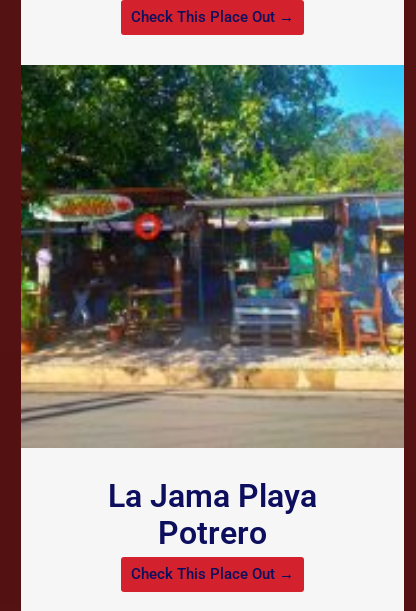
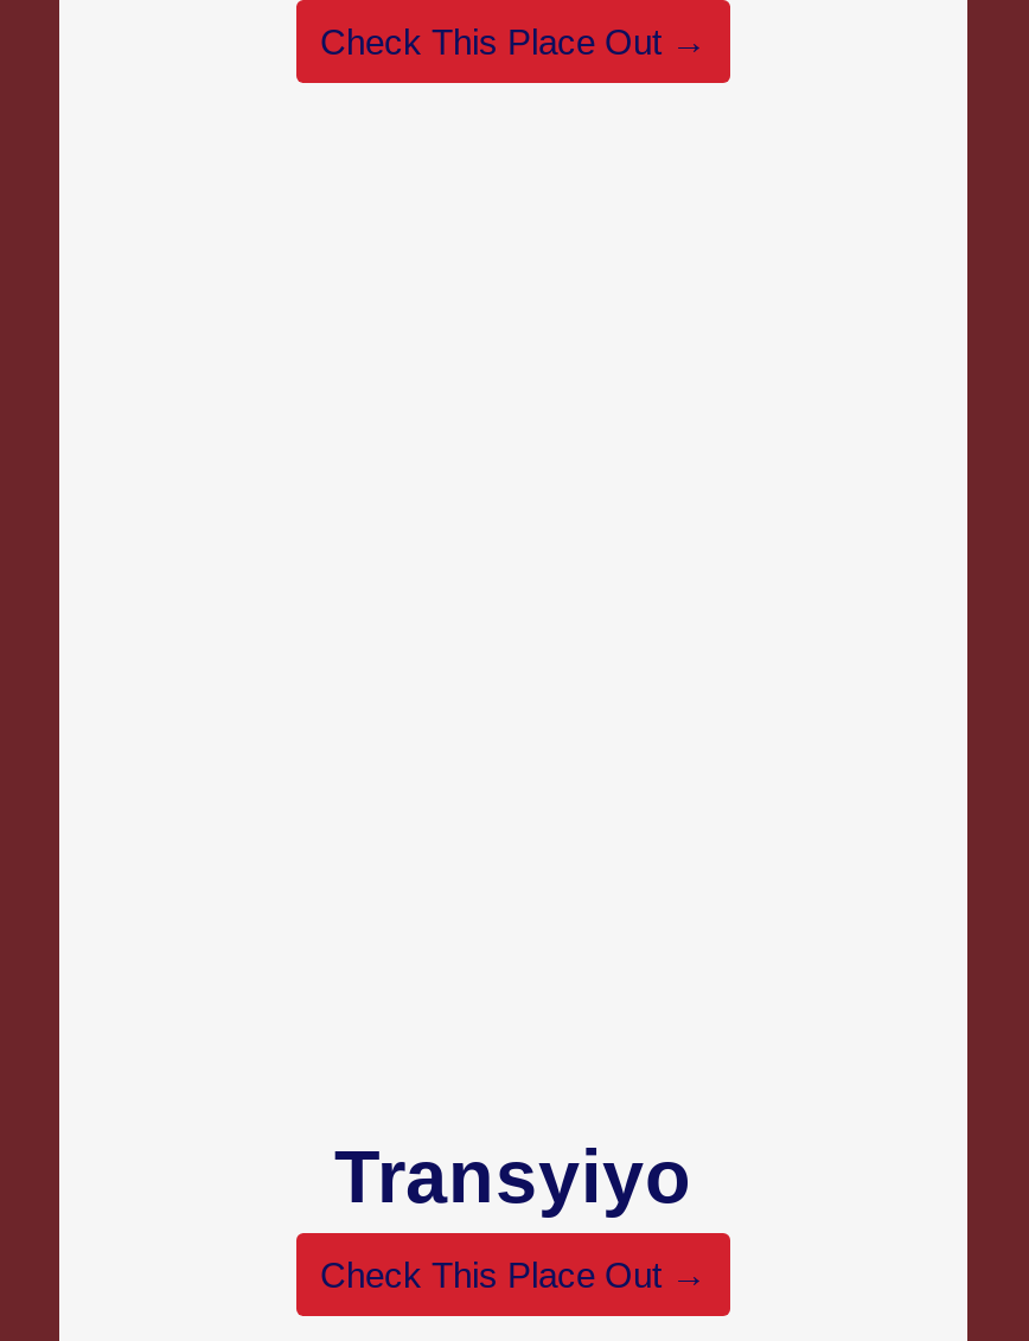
- [image]

- La Jama Playa
- Potrero
+ Transyiyo
